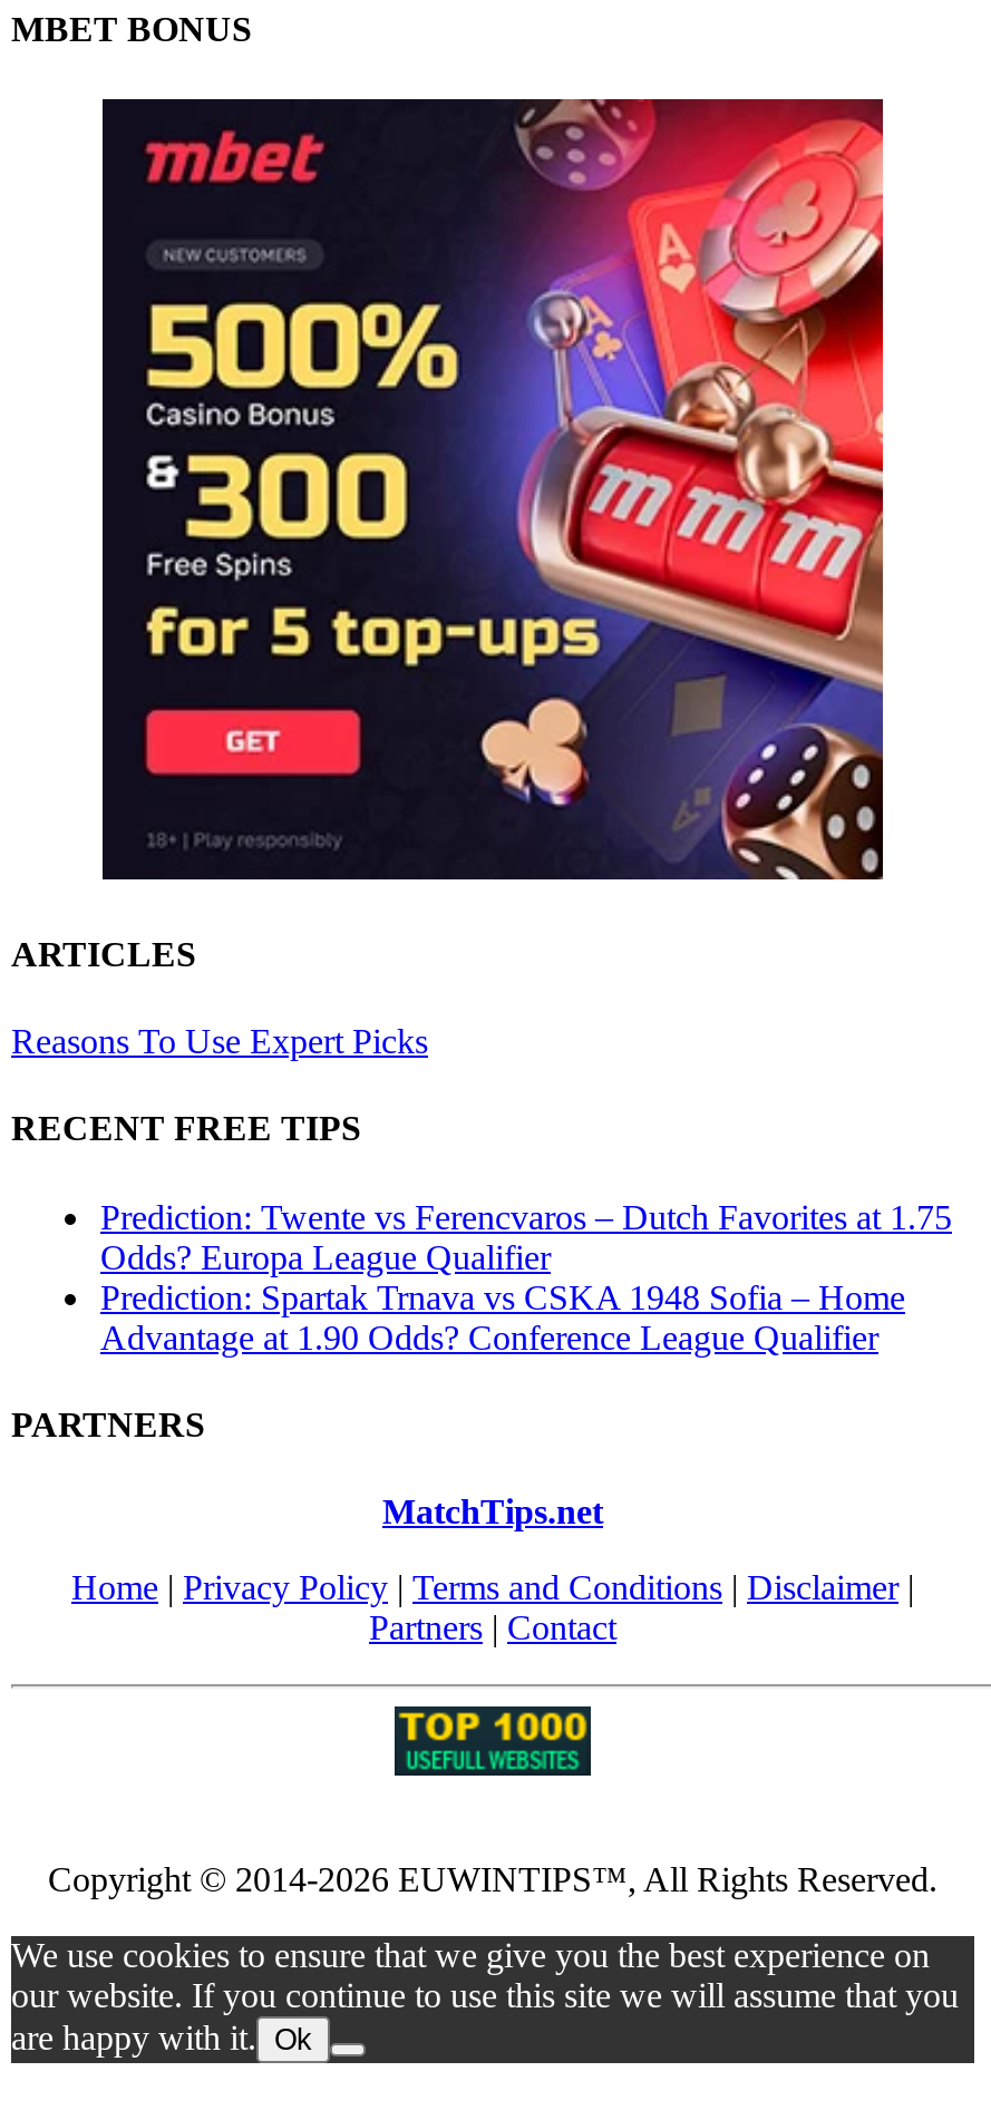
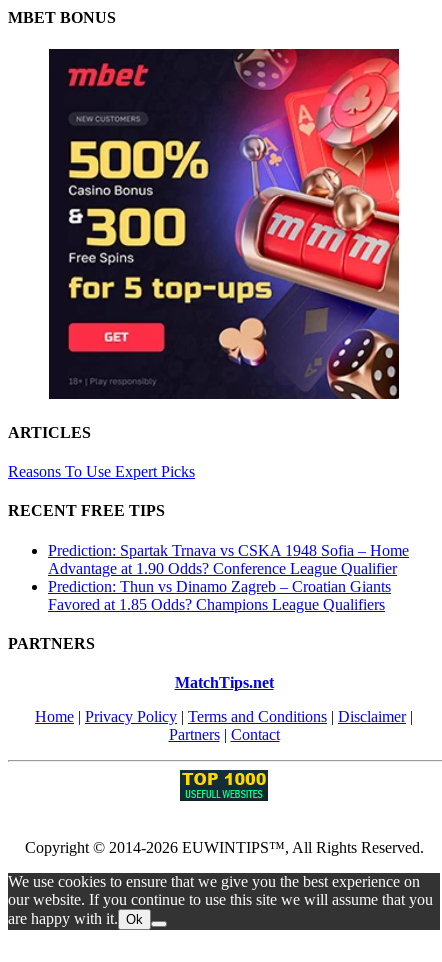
- Prediction: Twente vs Ferencvaros – Dutch Favorites at 1.75
- Odds? Europa League Qualifier

moved up: Prediction: Spartak Trnava vs CSKA 1948 Sofia – Home | Advantage at 1.90 Odds? Conference League Qualifier

+ Prediction: Thun vs Dinamo Zagreb – Croatian Giants
+ Favored at 1.85 Odds? Champions League Qualifiers
